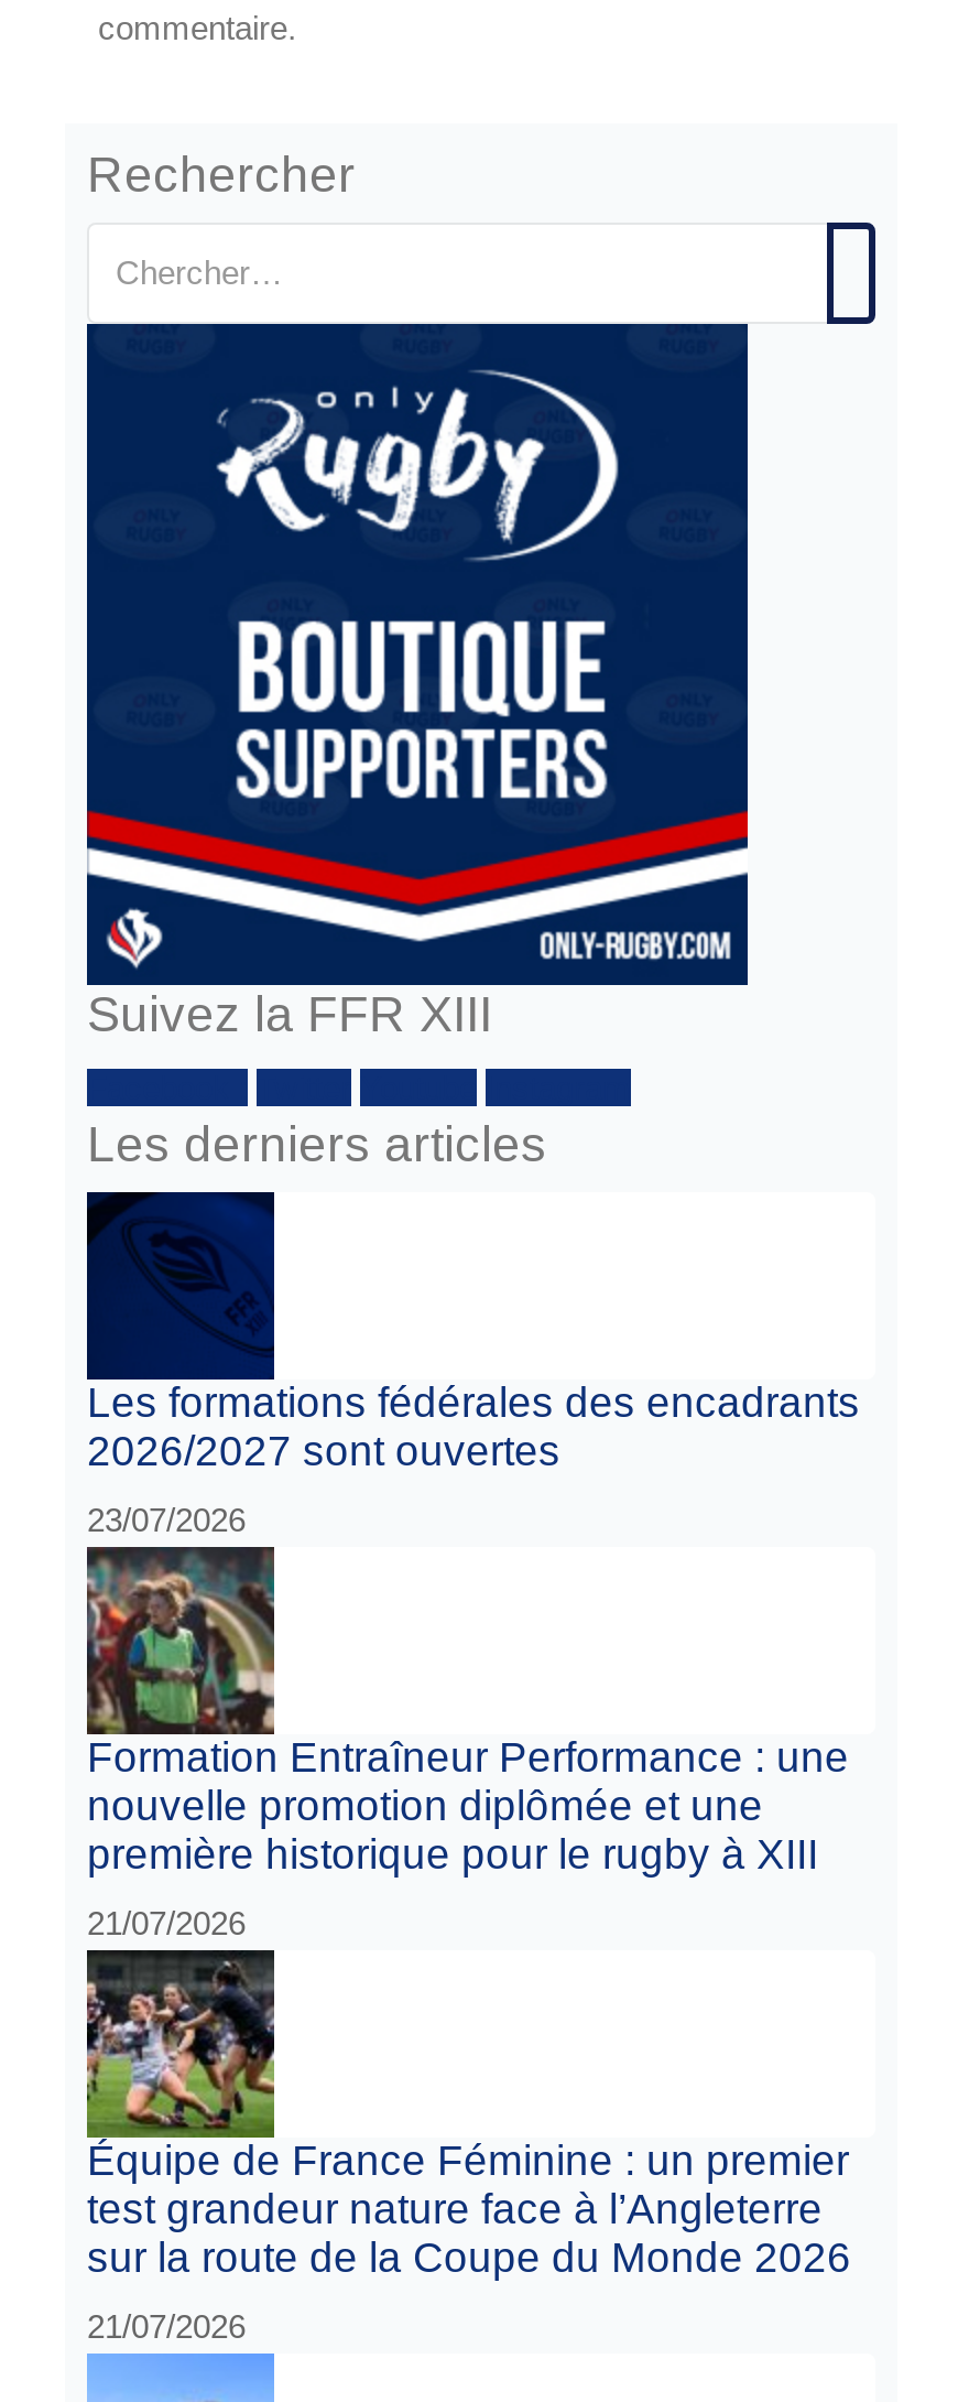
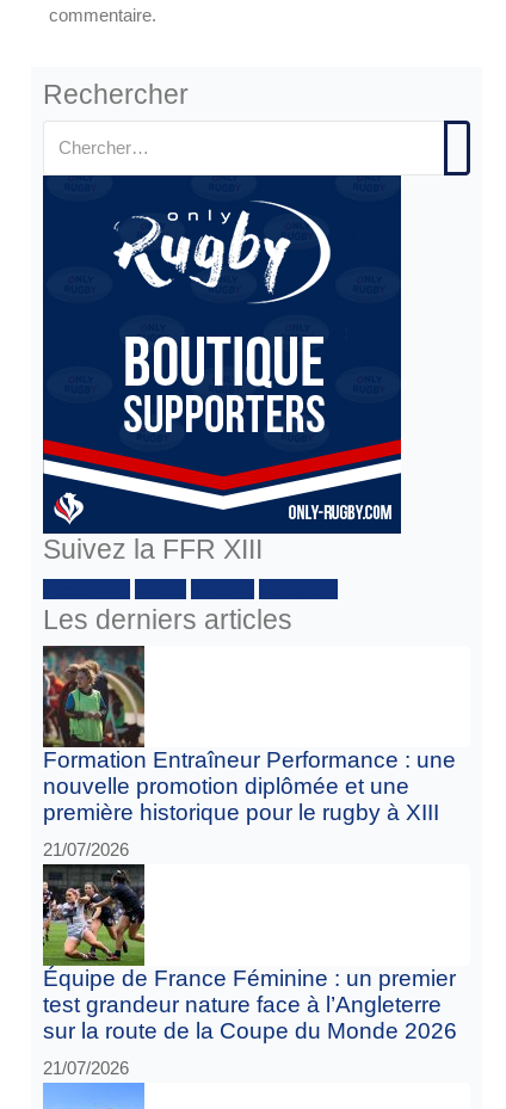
- [image]
- Les formations fédérales des encadrants
- 2026/2027 sont ouvertes
- 23/07/2026
